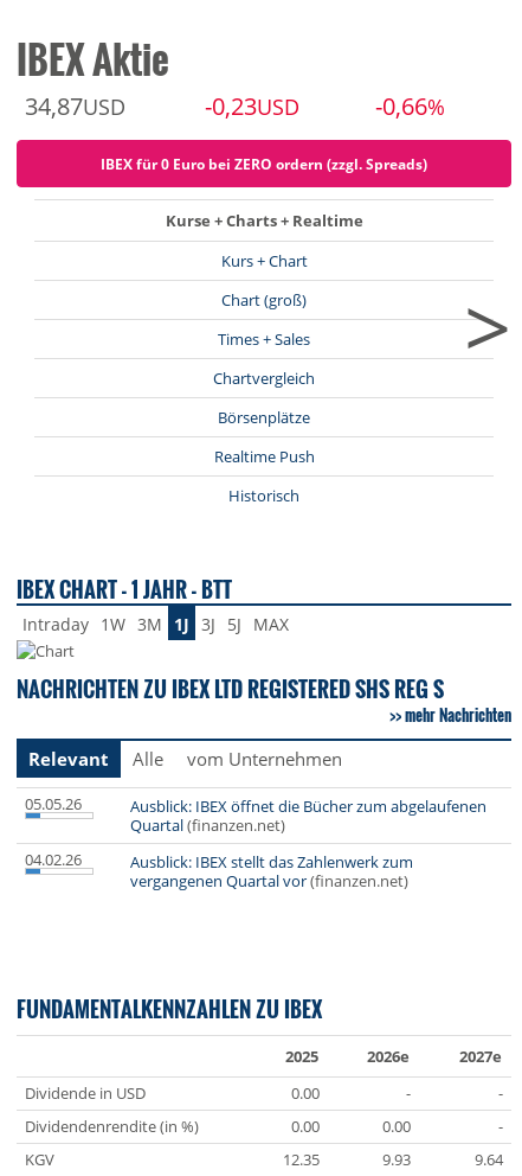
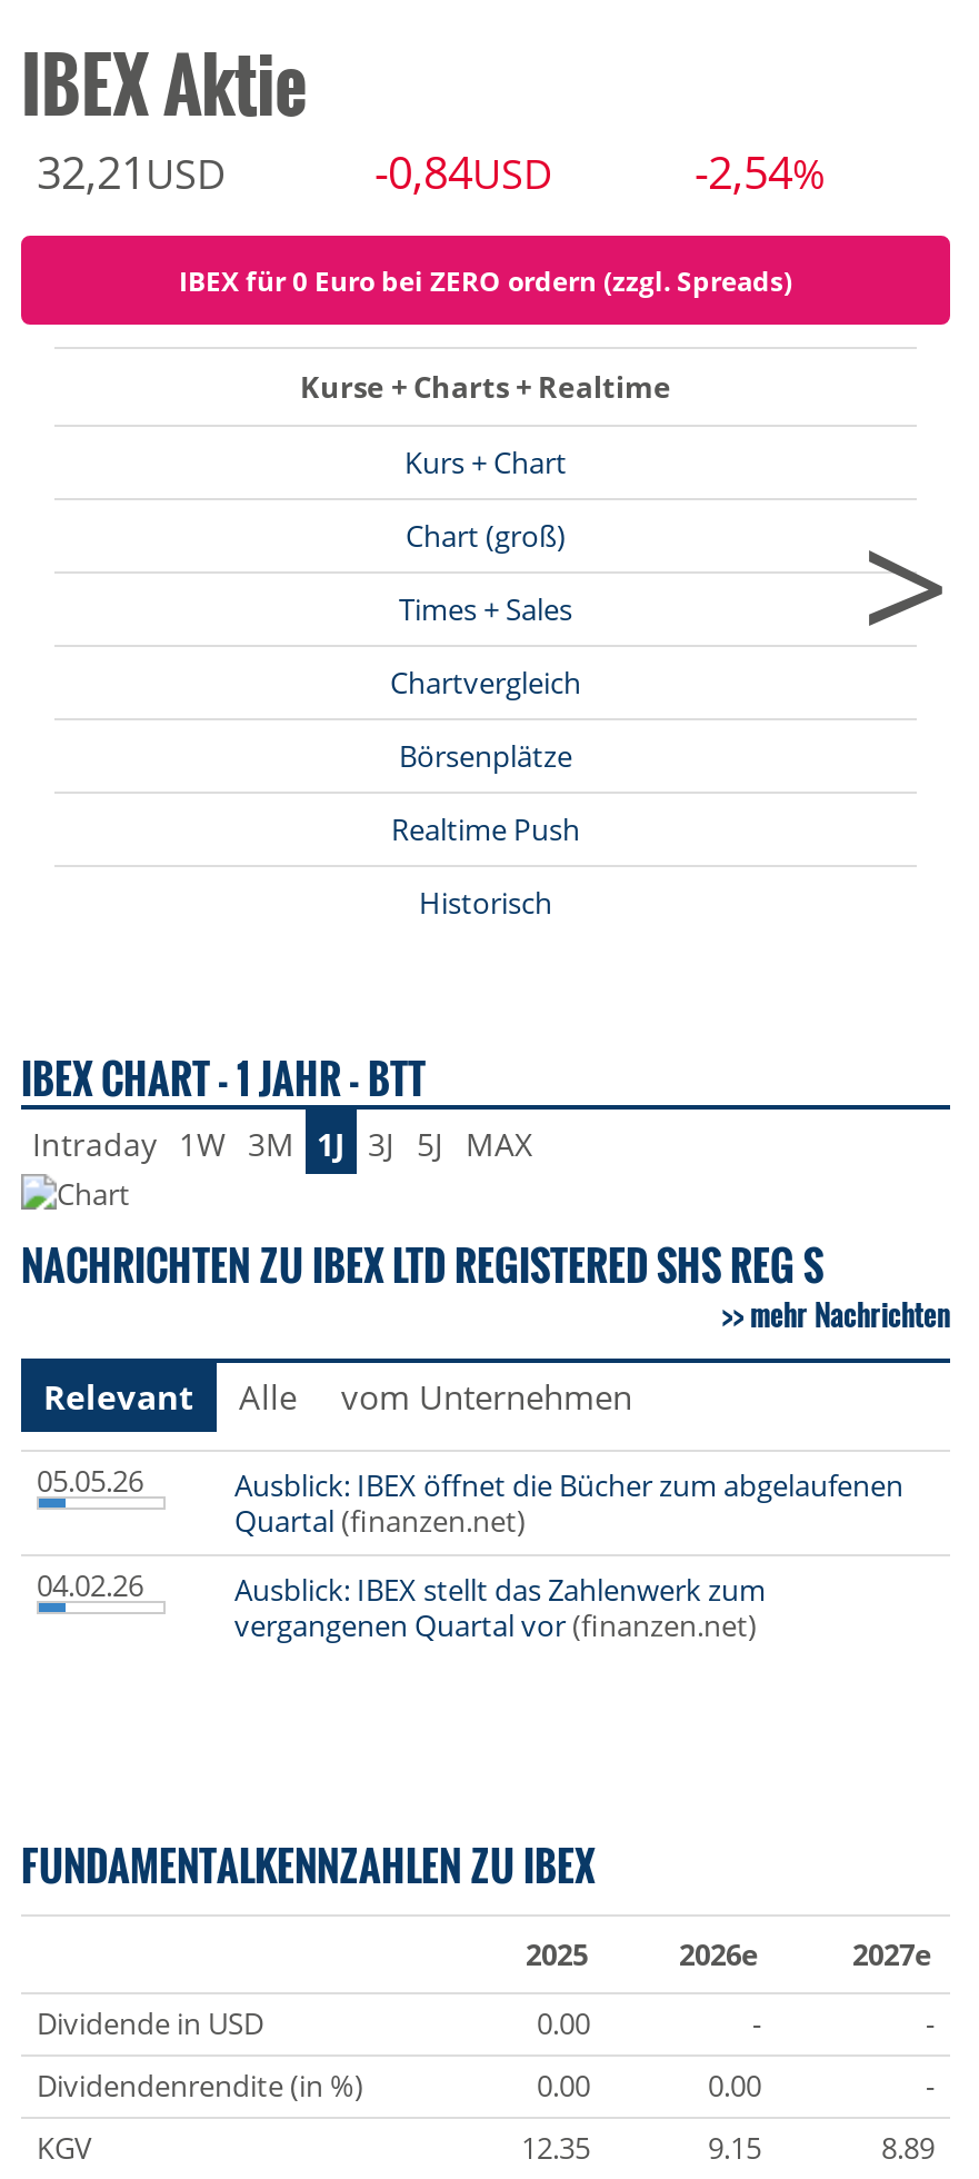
- 34,87 USD
+ 32,21 USD

- -0,23USD
+ -0,84USD

- -0,66%
+ -2,54%

- 9.93
+ 9.15

- 9.64
+ 8.89
